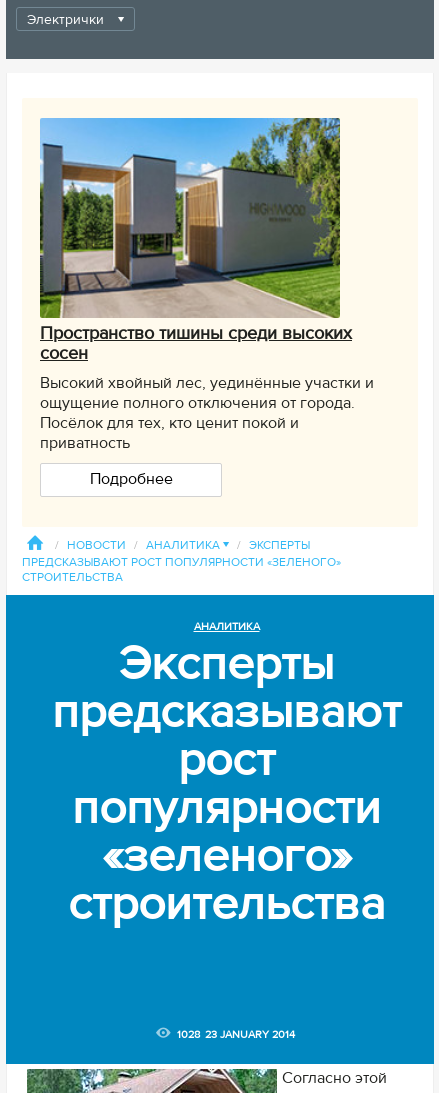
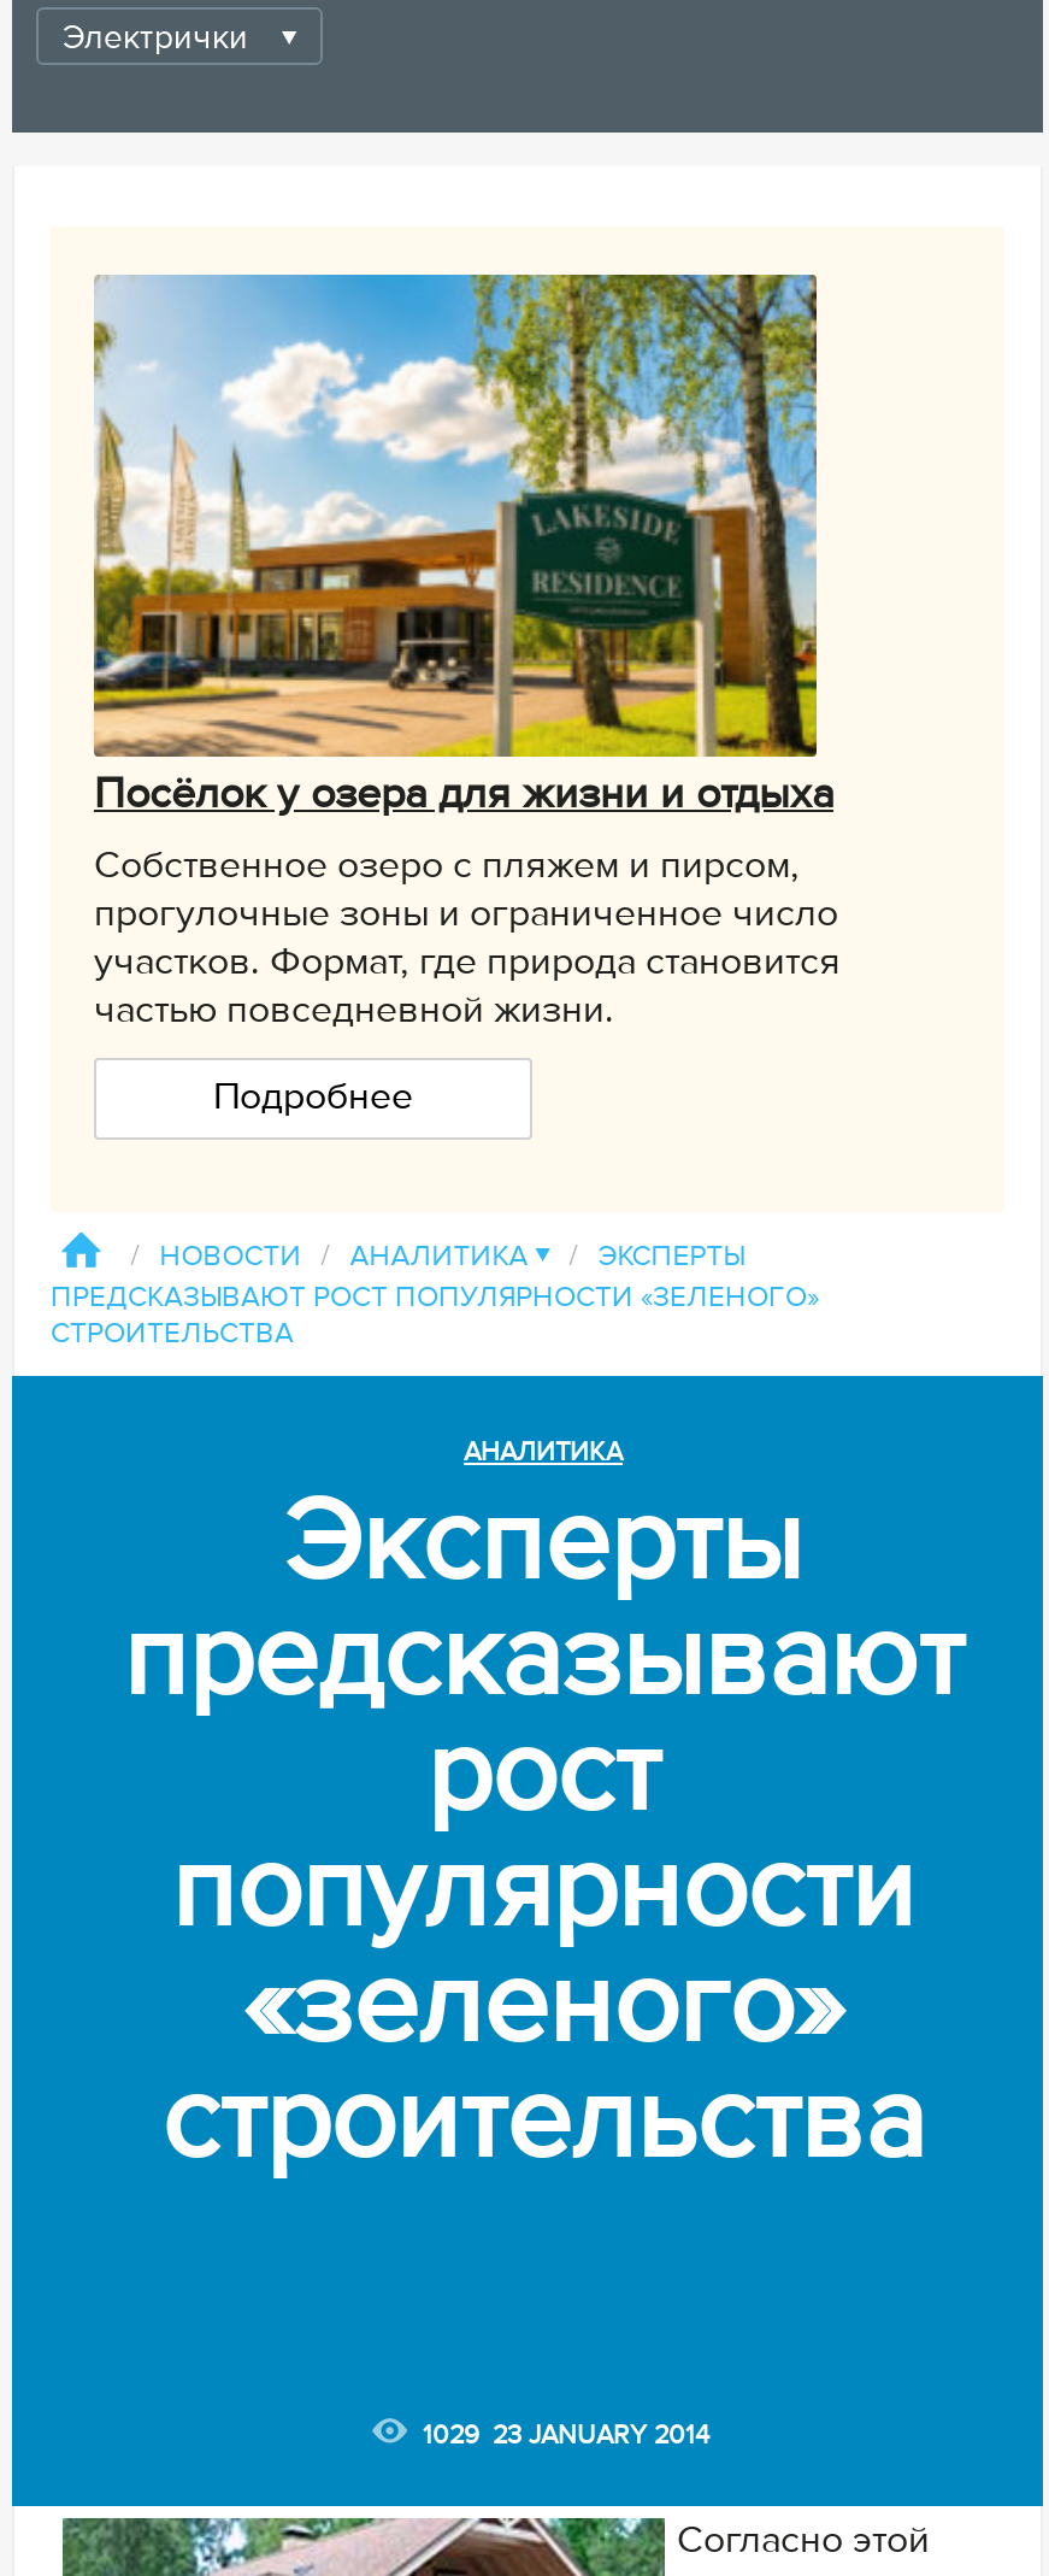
- [image]
- Пространство тишины среди высоких
- сосен
- Высокий хвойный лес, уединённые участки и
- ощущение полного отключения от города.
- Посёлок для тех, кто ценит покой и
- приватность
+ [image]
+ Посёлок у озера для жизни и отдыха
+ Собственное озеро с пляжем и пирсом,
+ прогулочные зоны и ограниченное число
+ участков. Формат, где природа становится
+ частью повседневной жизни.

- 1028 23 JANUARY 2014
+ 1029 23 JANUARY 2014
